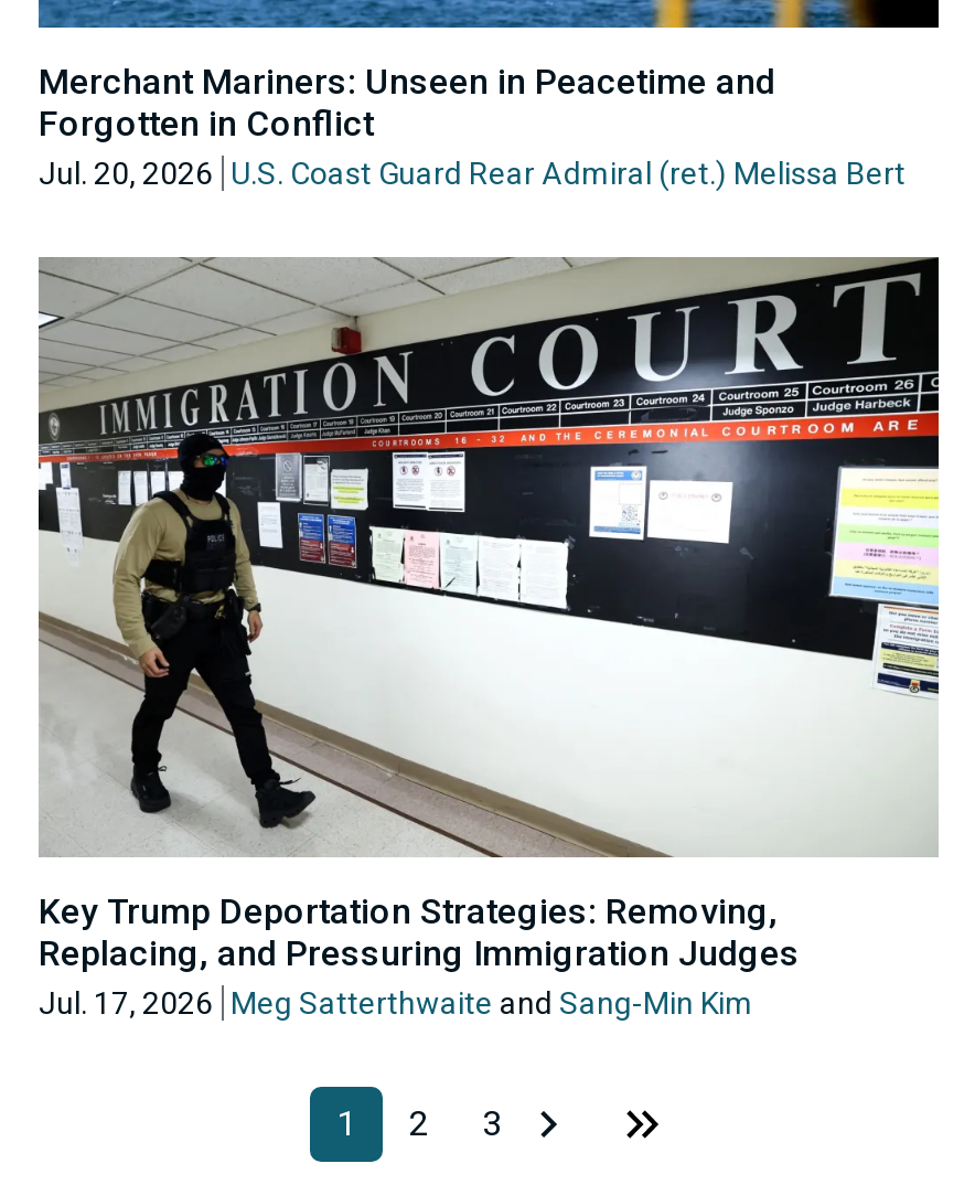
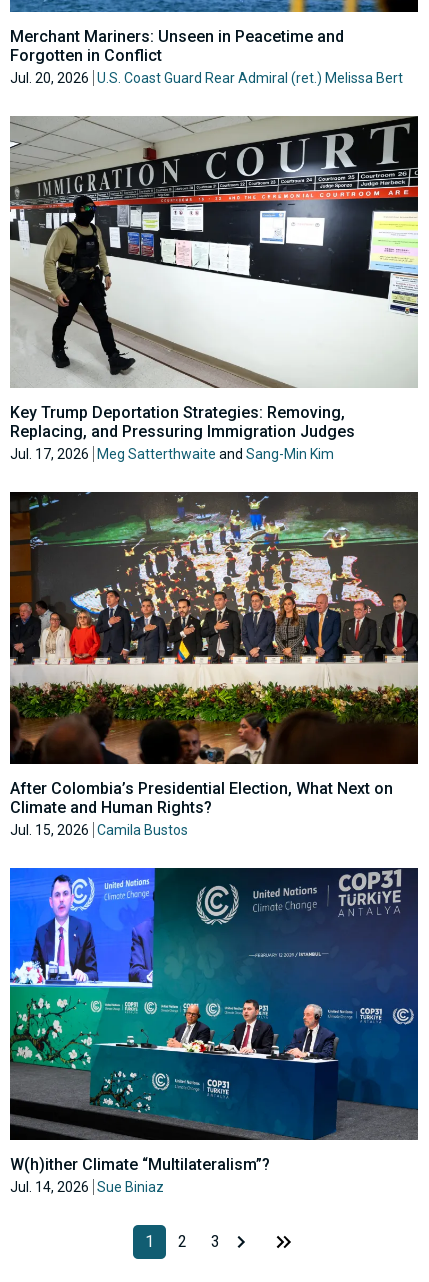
+ [image]
+ After Colombia’s Presidential Election, What Next on
+ Climate and Human Rights?
+ Jul. 15, 2026 Camila Bustos

+ [image]
+ W(h)ither Climate “Multilateralism”?
+ Jul. 14, 2026 Sue Biniaz
